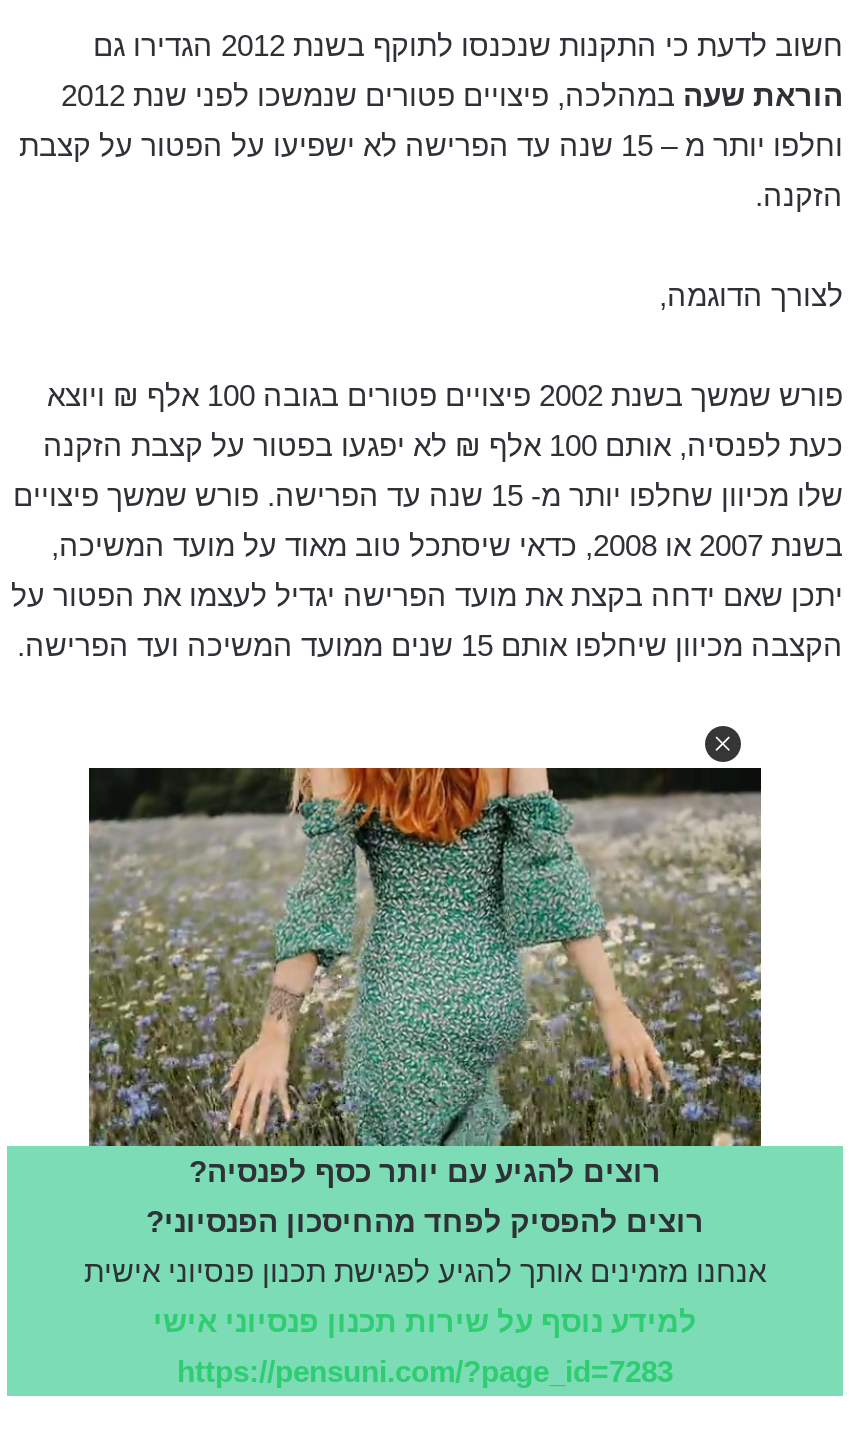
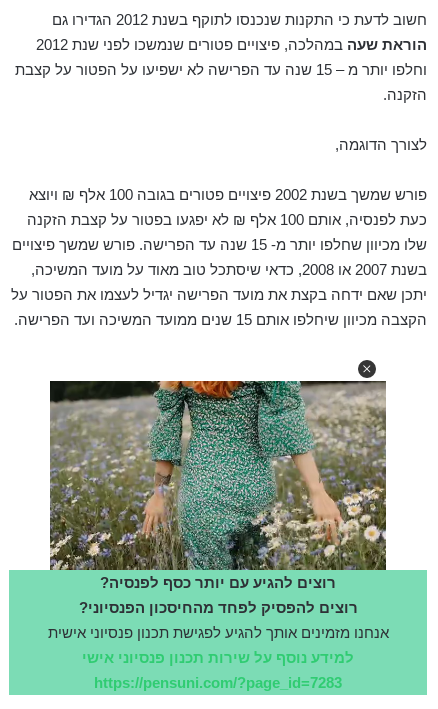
- [image]
+ [image]
